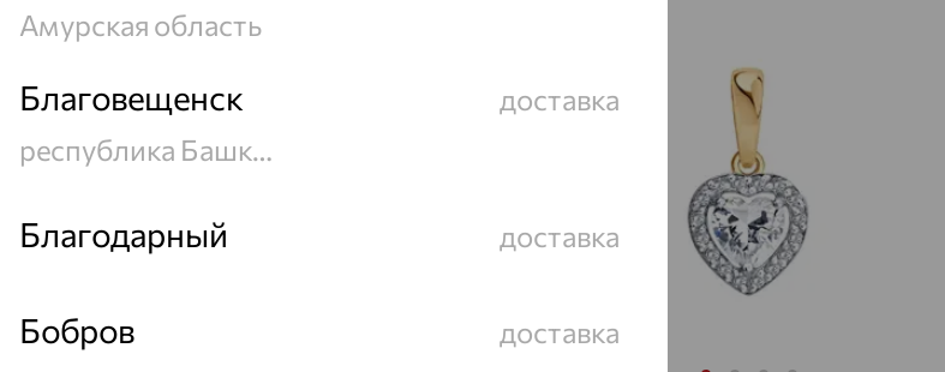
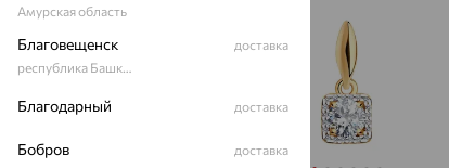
- [image]
+ [image]
